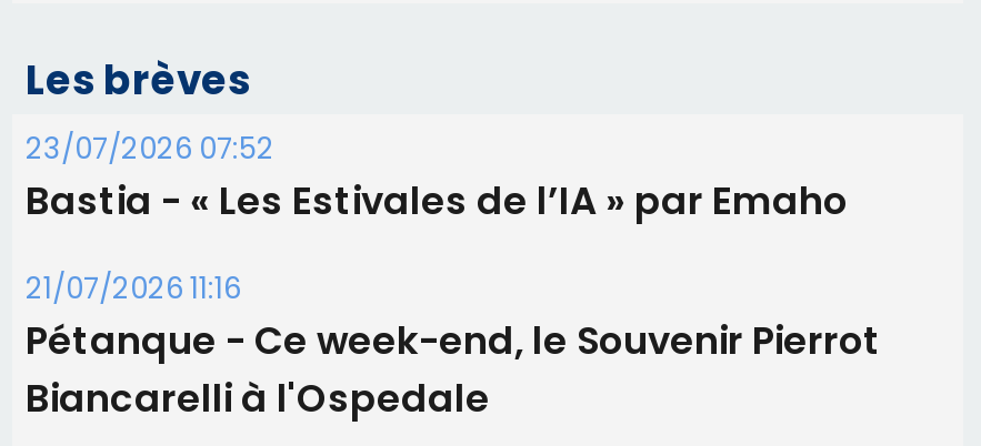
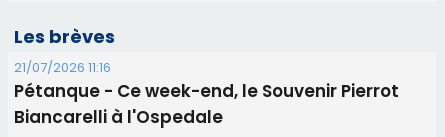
- 23/07/2026 07:52
- Bastia - « Les Estivales de l’IA » par Emaho
